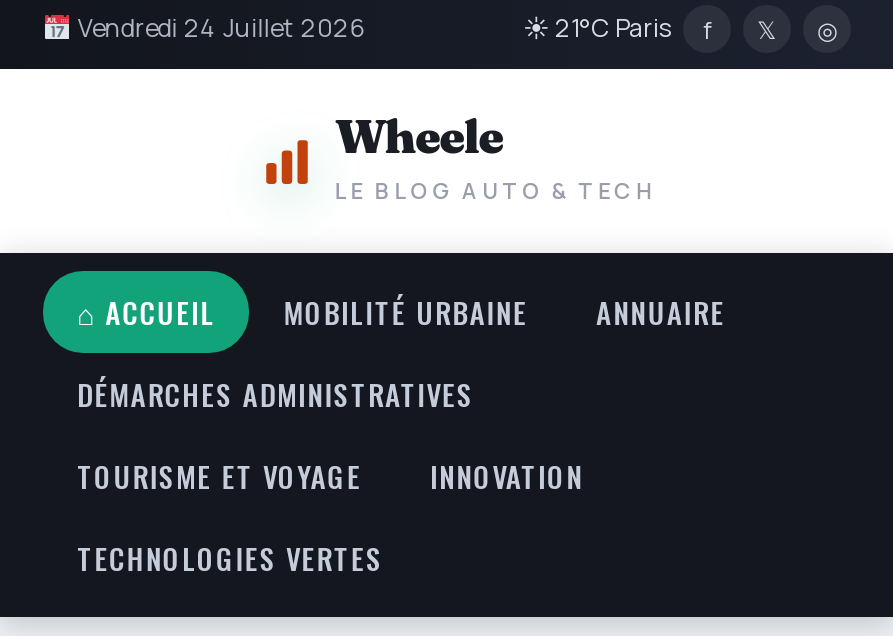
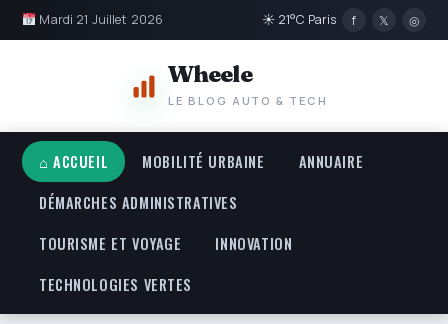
- Vendredi 24 Juillet 2026
+ Mardi 21 Juillet 2026
